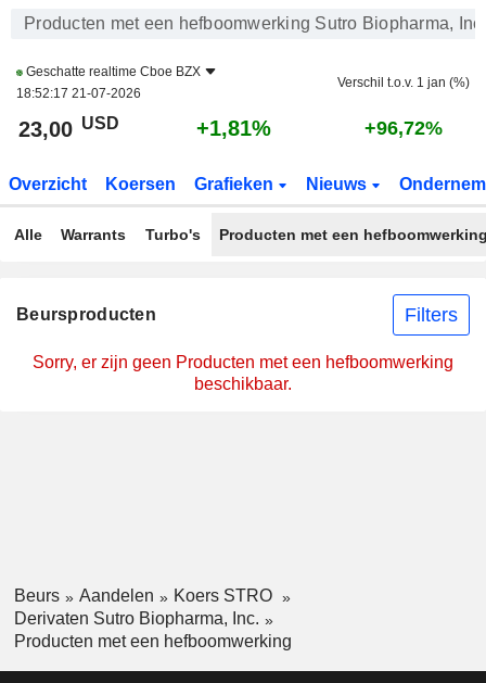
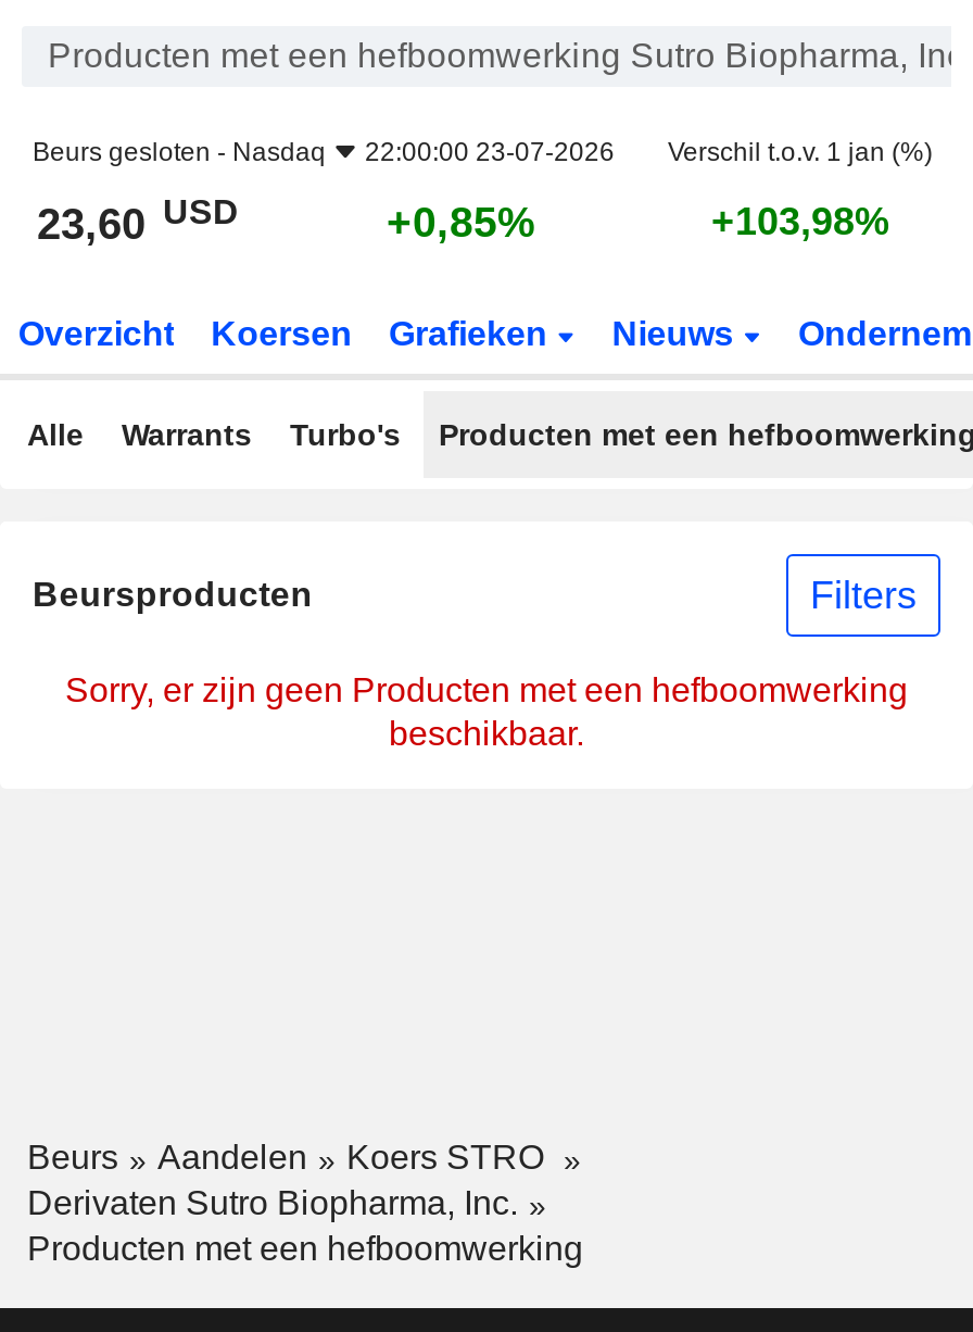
- Geschatte realtime Cboe BZX
- 18:52:17 21-07-2026
+ Beurs gesloten - Nasdaq
+ 22:00:00 23-07-2026

- 23,00 USD
+ 23,60 USD

- +1,81%
+ +0,85%

- +96,72%
+ +103,98%
